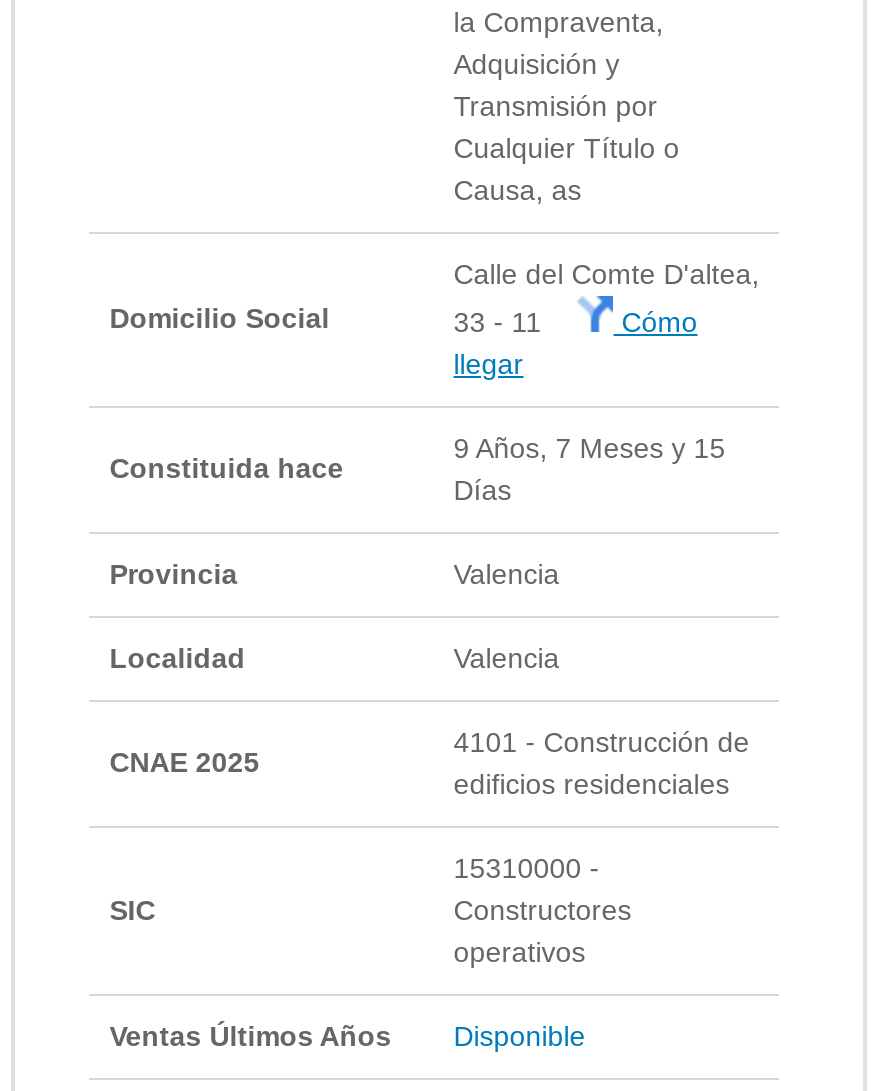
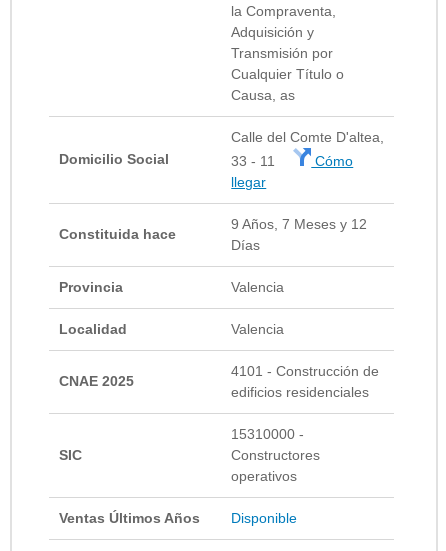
- 9 Años, 7 Meses y 15
+ 9 Años, 7 Meses y 12
